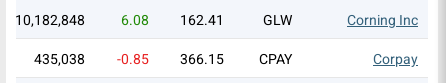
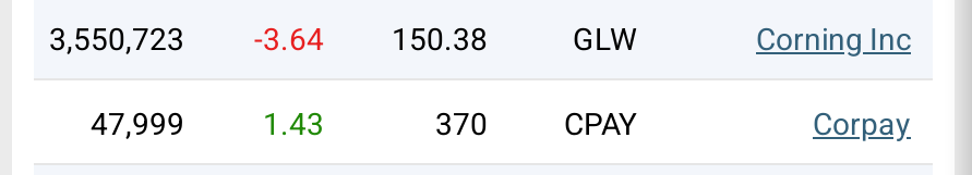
- 10,182,848
+ 3,550,723

- 6.08
+ -3.64

- 162.41
+ 150.38

- 435,038
+ 47,999

- -0.85
+ 1.43

- 366.15
+ 370
